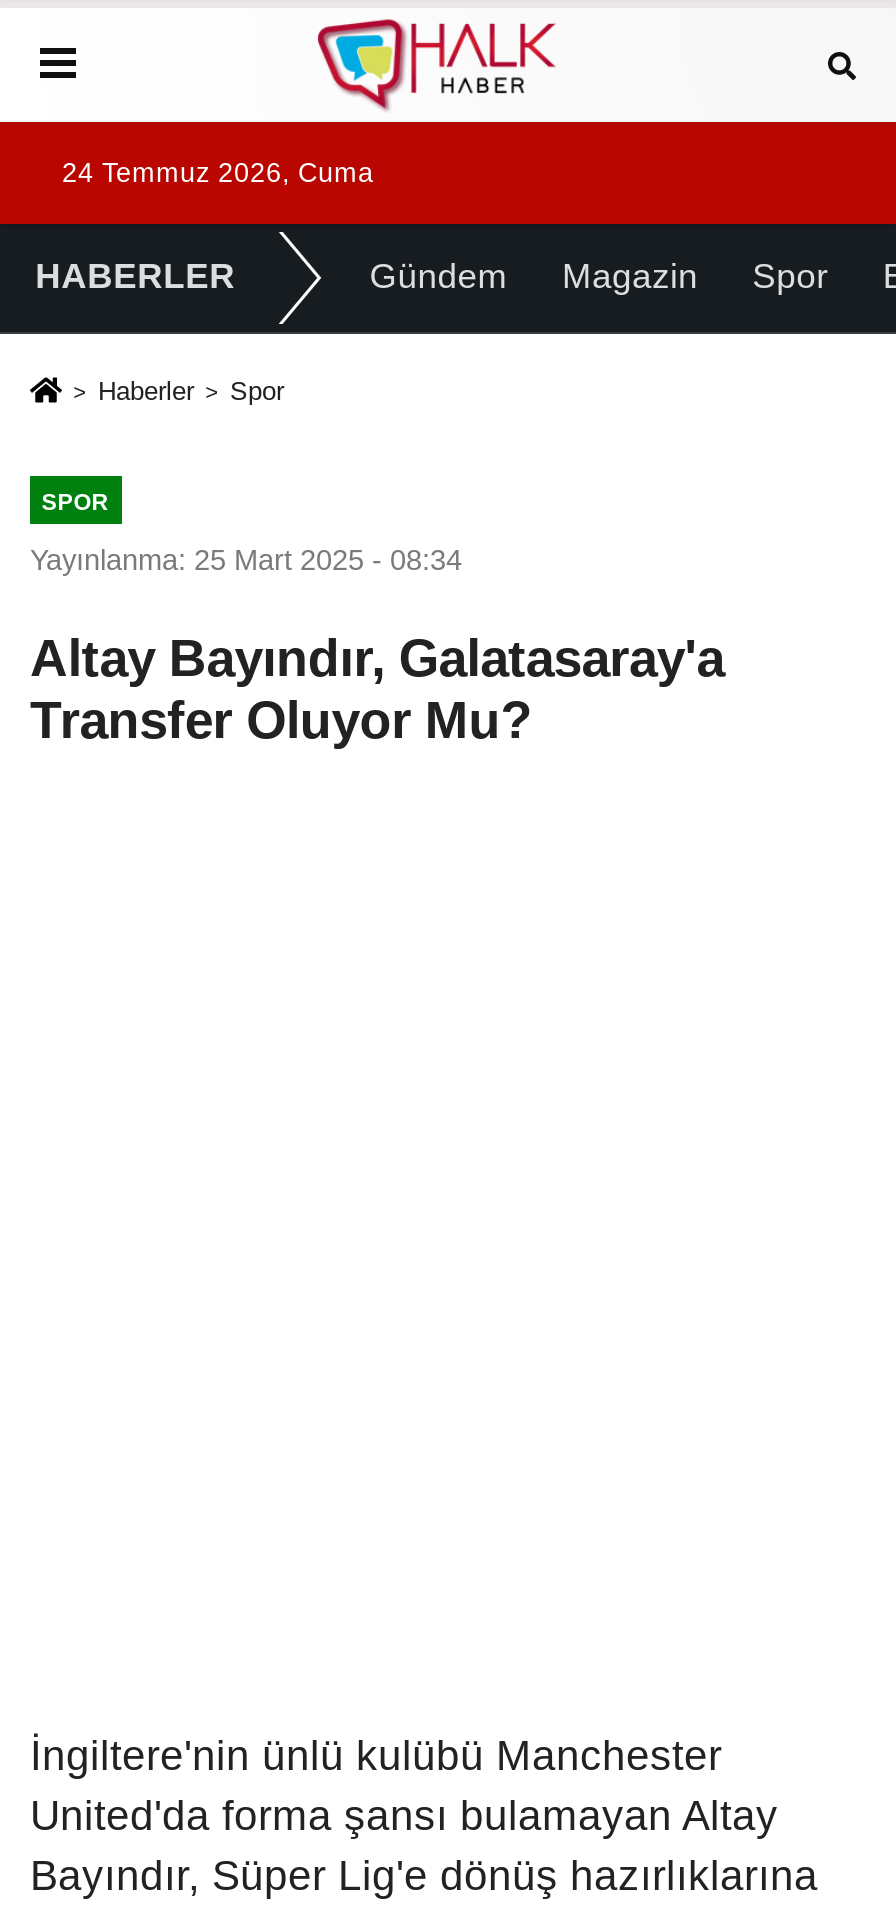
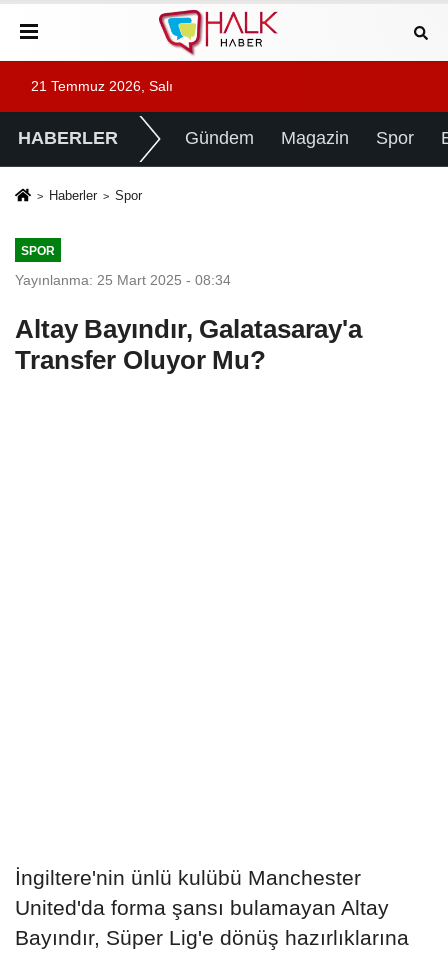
- 24 Temmuz 2026, Cuma
+ 21 Temmuz 2026, Salı
